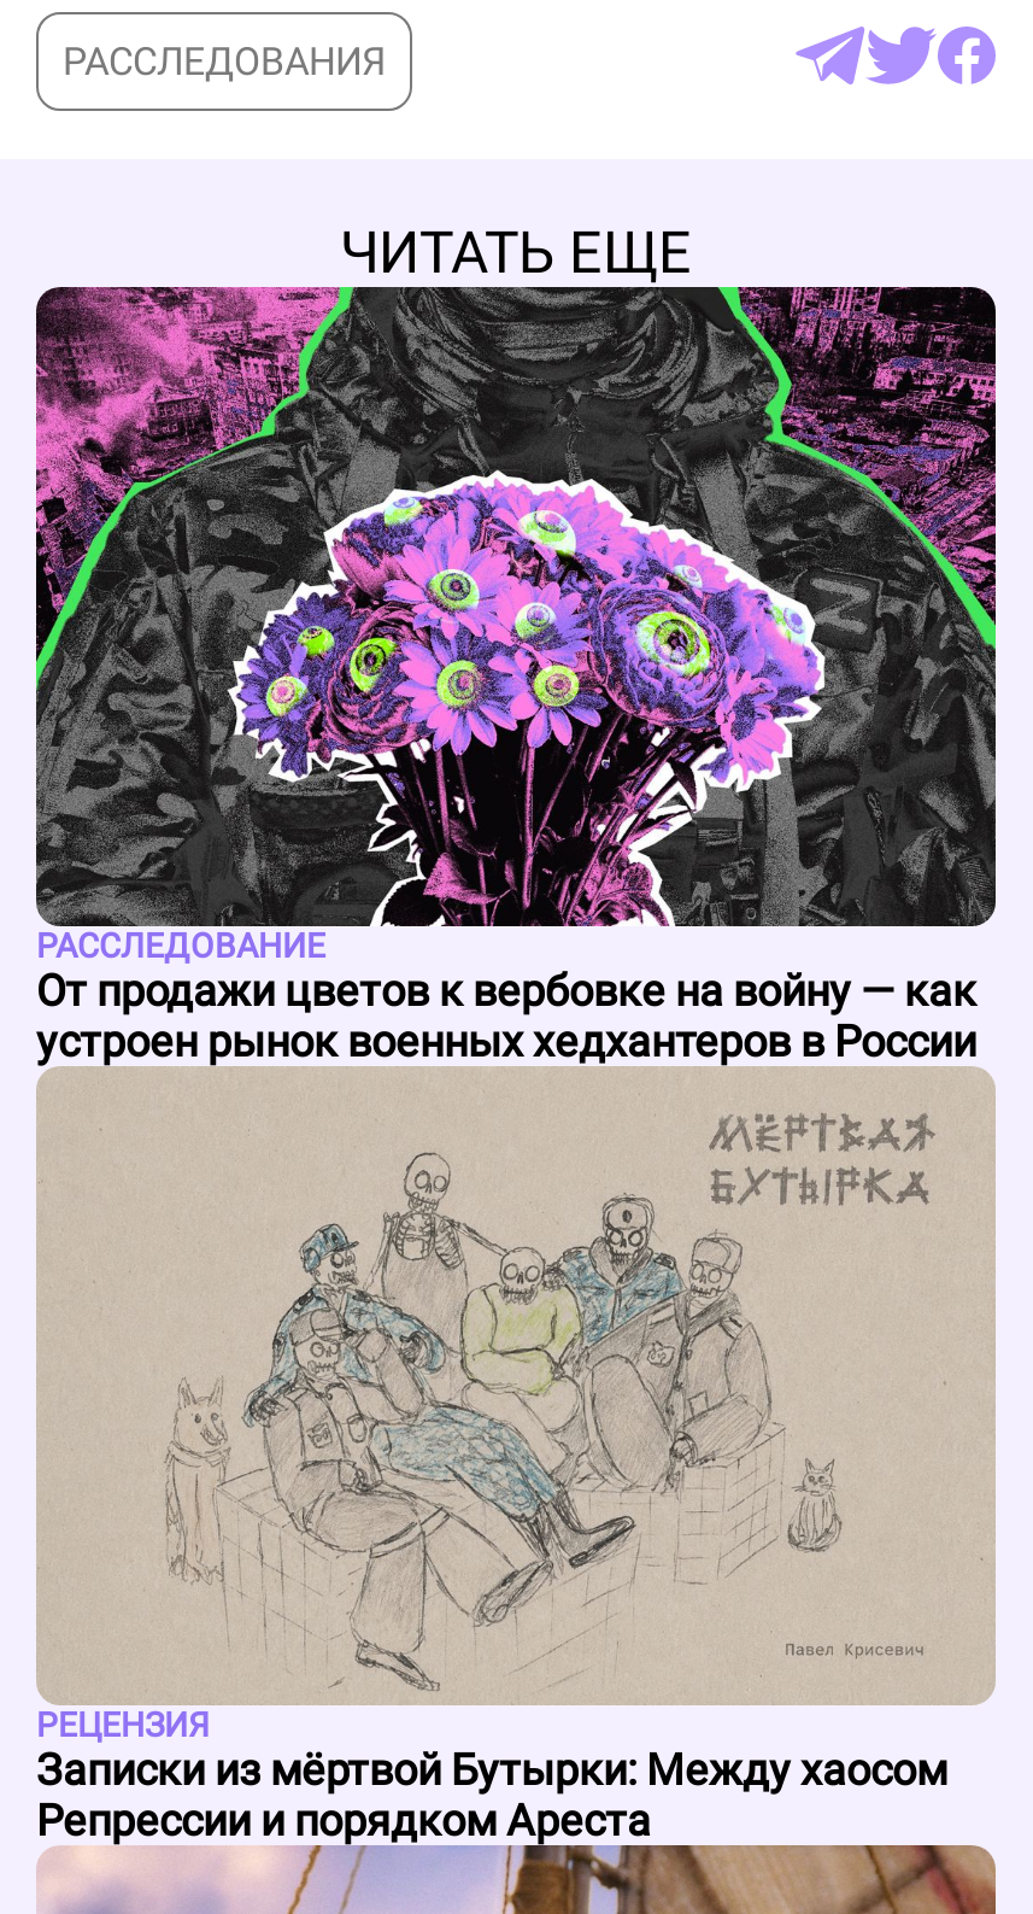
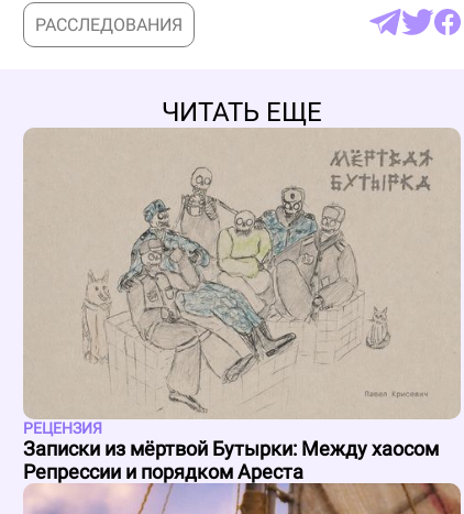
- [image]
- РАССЛЕДОВАНИЕ
- От продажи цветов к вербовке на войну — как
- устроен рынок военных хедхантеров в России
